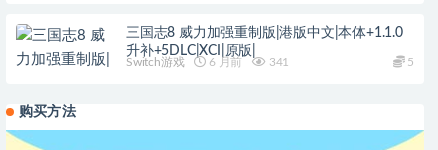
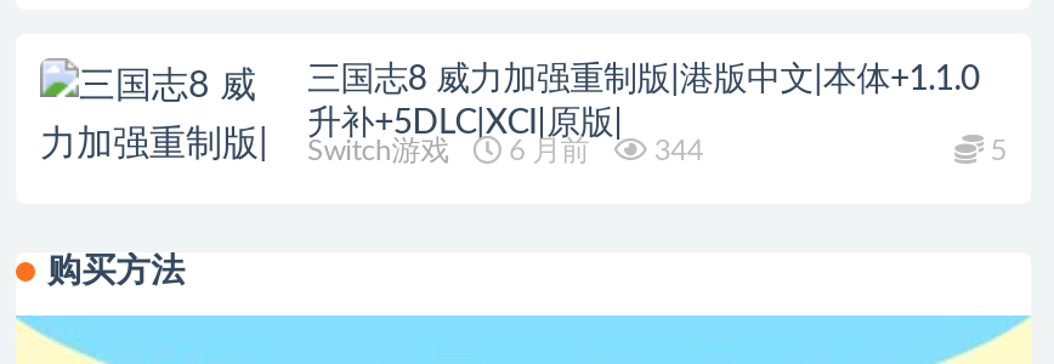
- Switch游戏 6 月前 341
+ Switch游戏 6 月前 344
